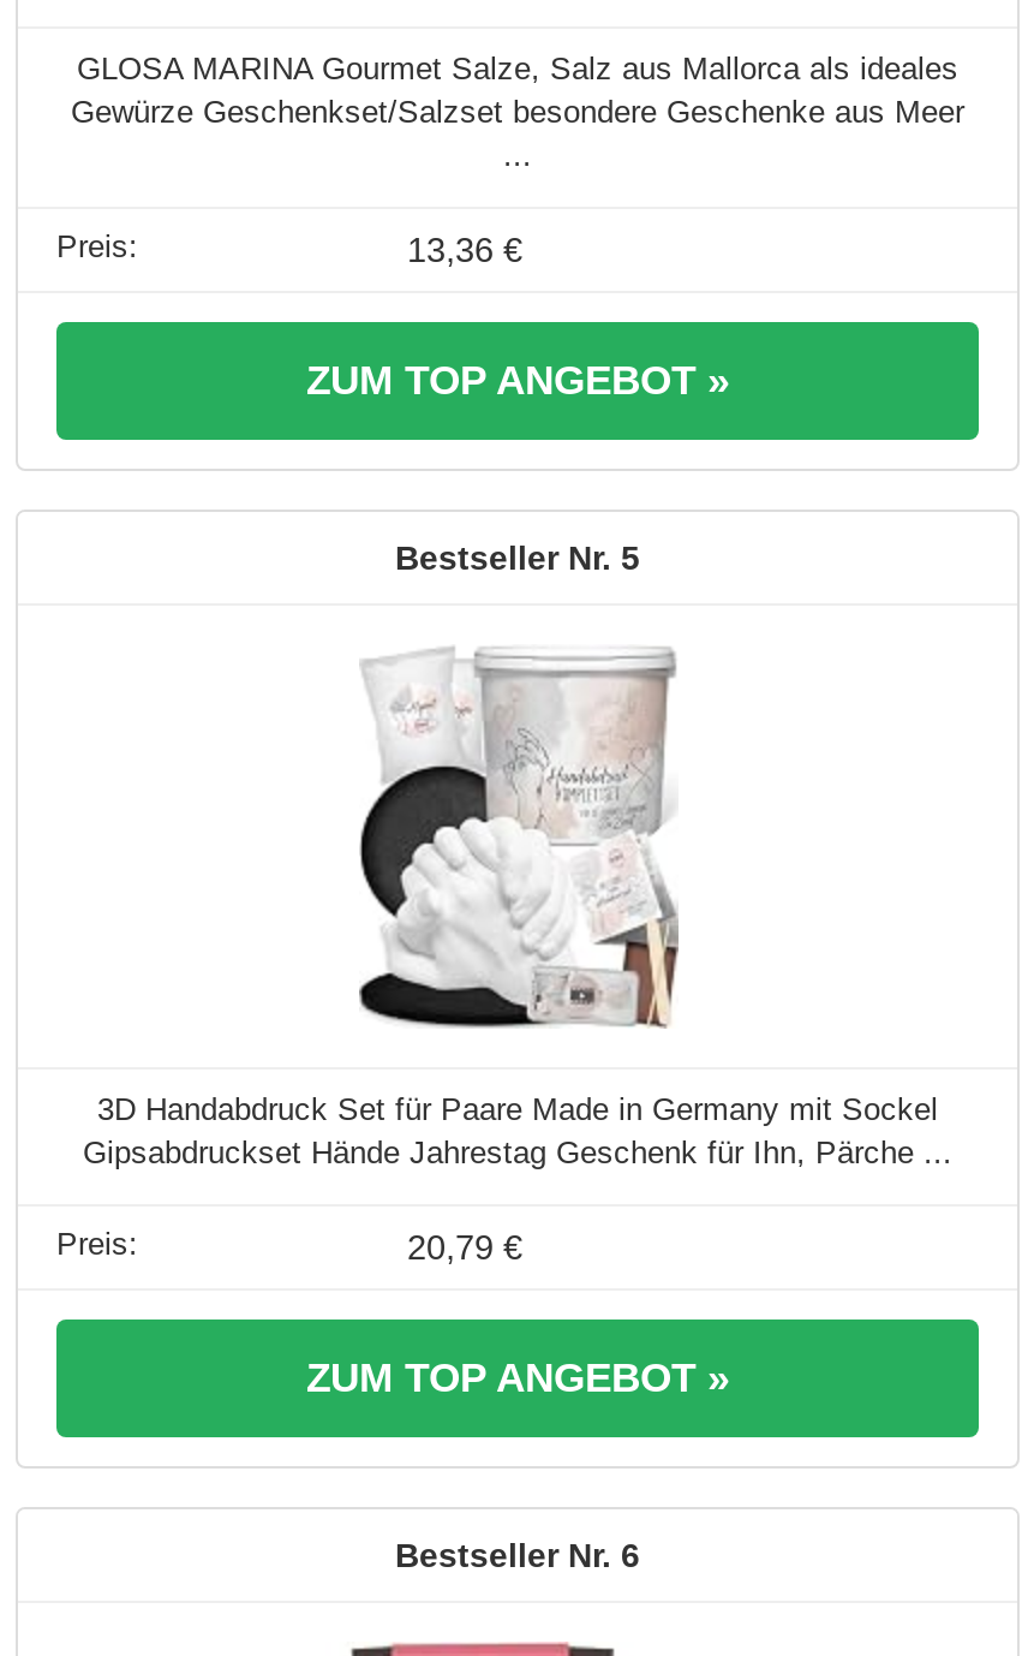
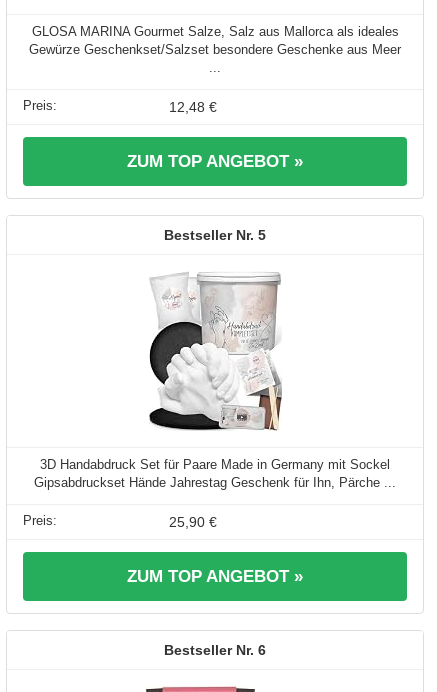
- 13,36 €
+ 12,48 €

- 20,79 €
+ 25,90 €
